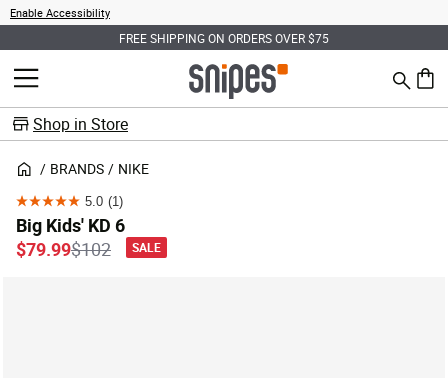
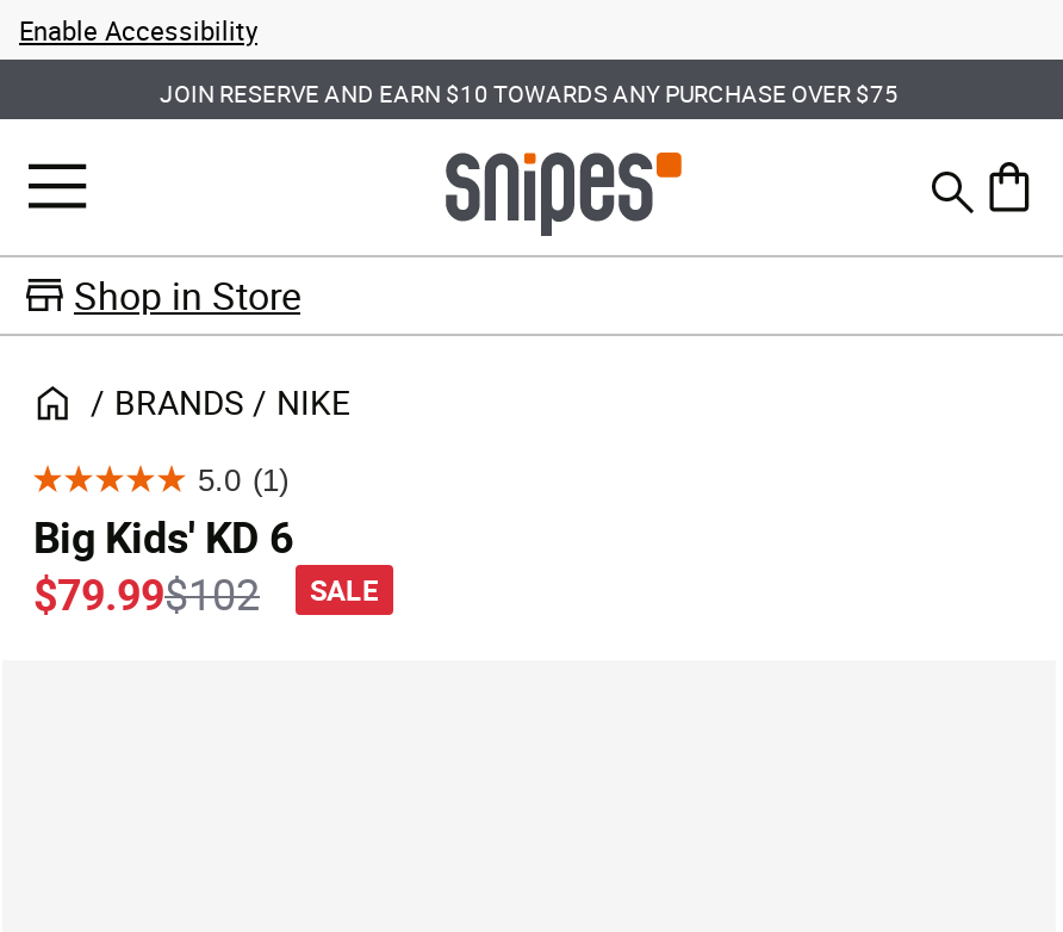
- FREE SHIPPING ON ORDERS OVER $75
+ JOIN RESERVE AND EARN $10 TOWARDS ANY PURCHASE OVER $75
